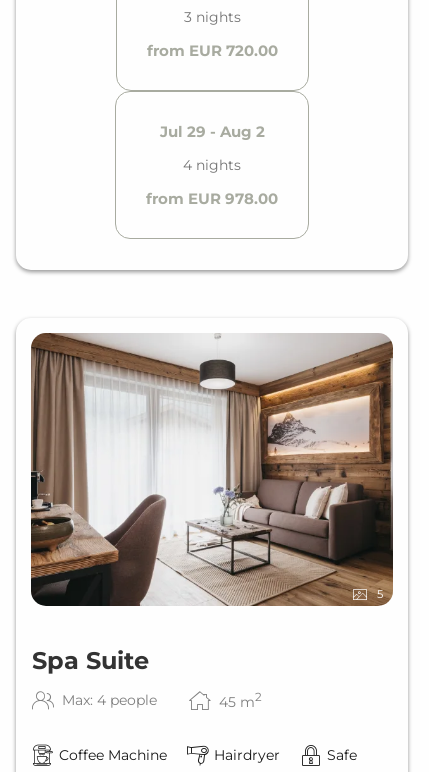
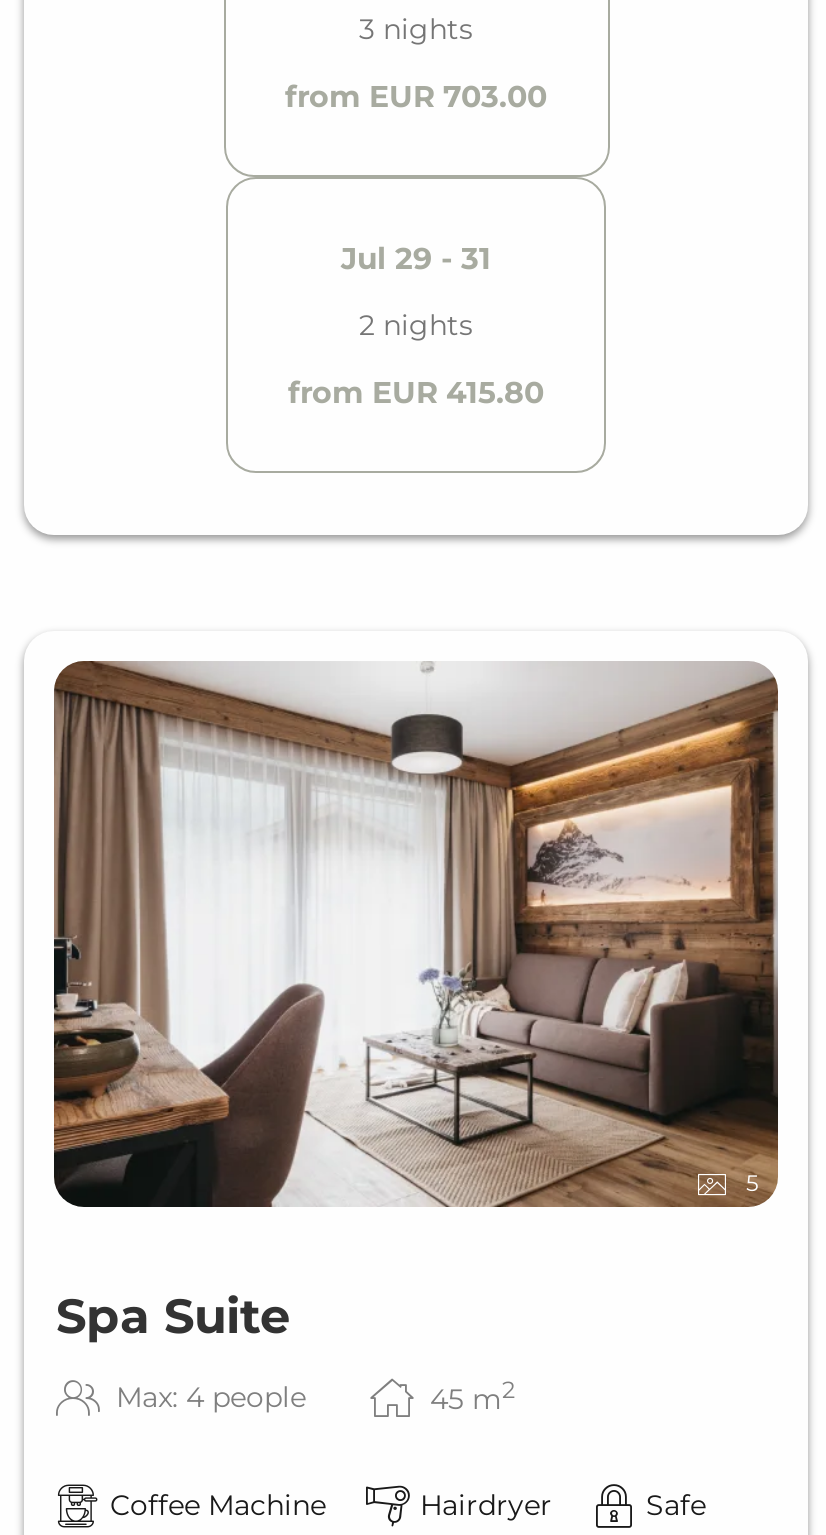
- from EUR 720.00
+ from EUR 703.00

- Jul 29 - Aug 2
+ Jul 29 - 31

- 4 nights
+ 2 nights

- from EUR 978.00
+ from EUR 415.80
